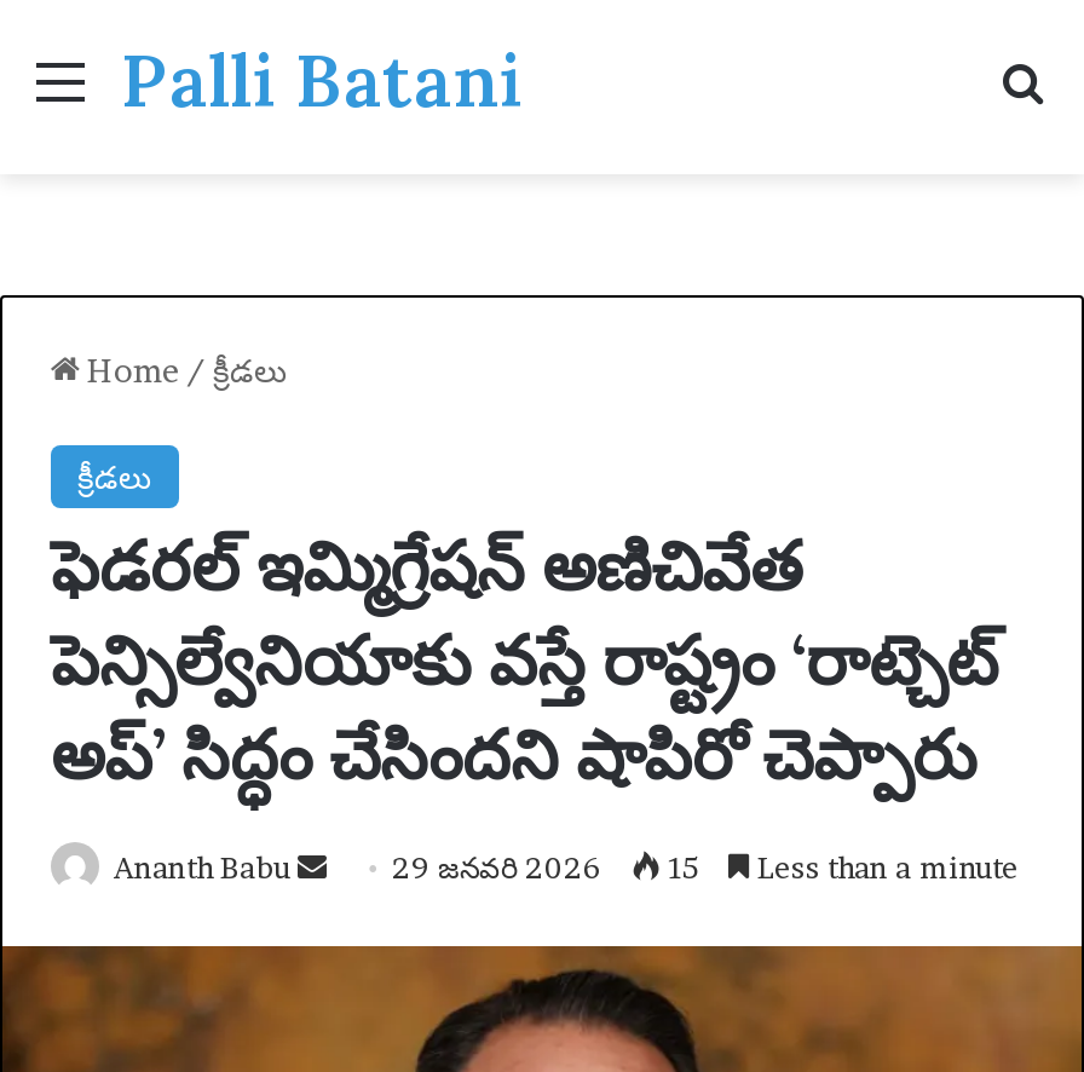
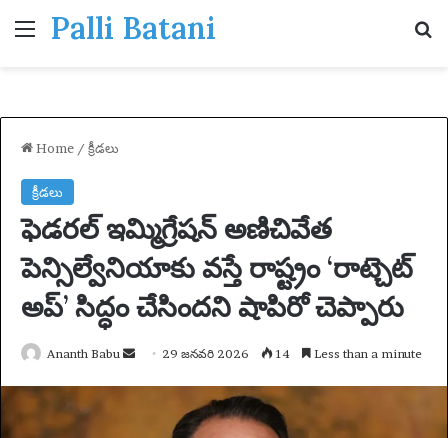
- 15
+ 14
